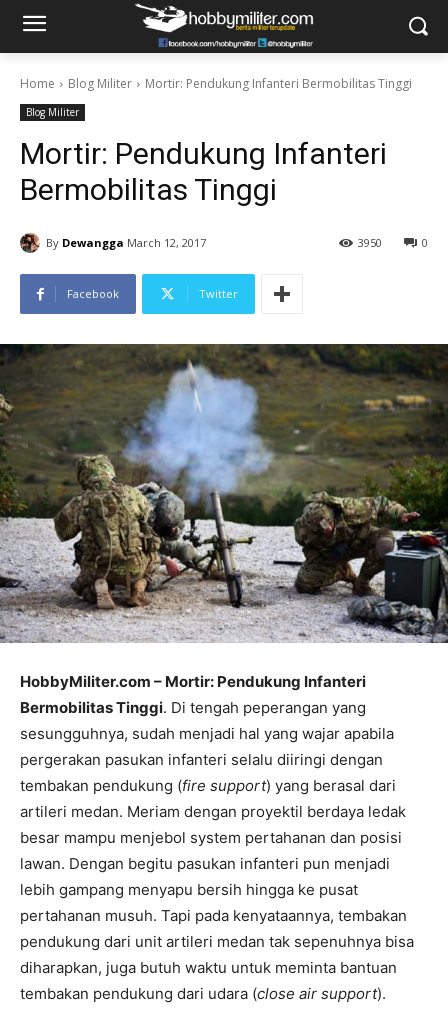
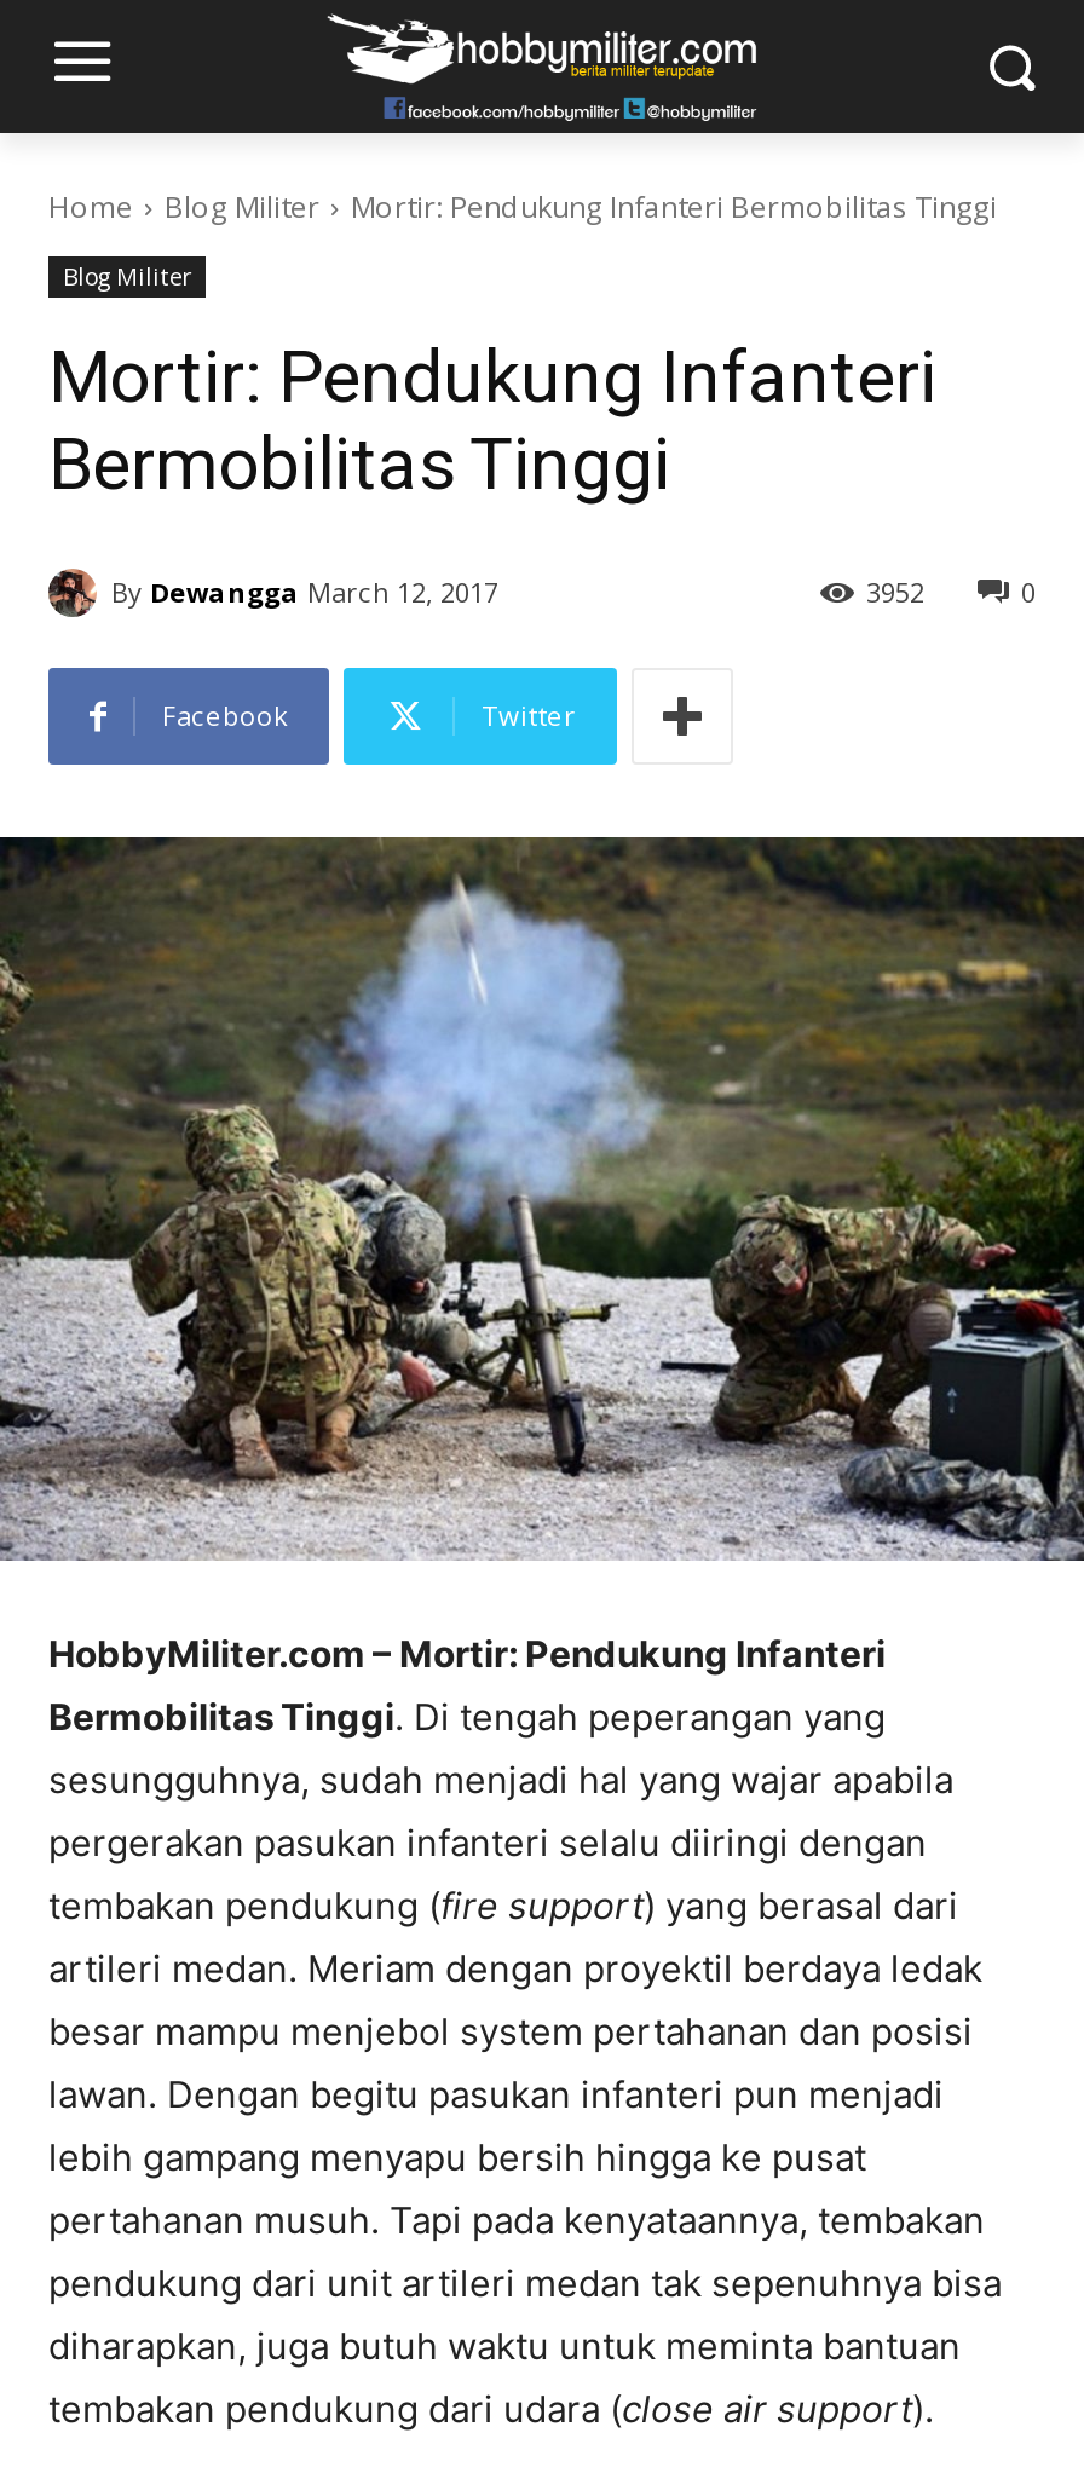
- 3950
+ 3952
